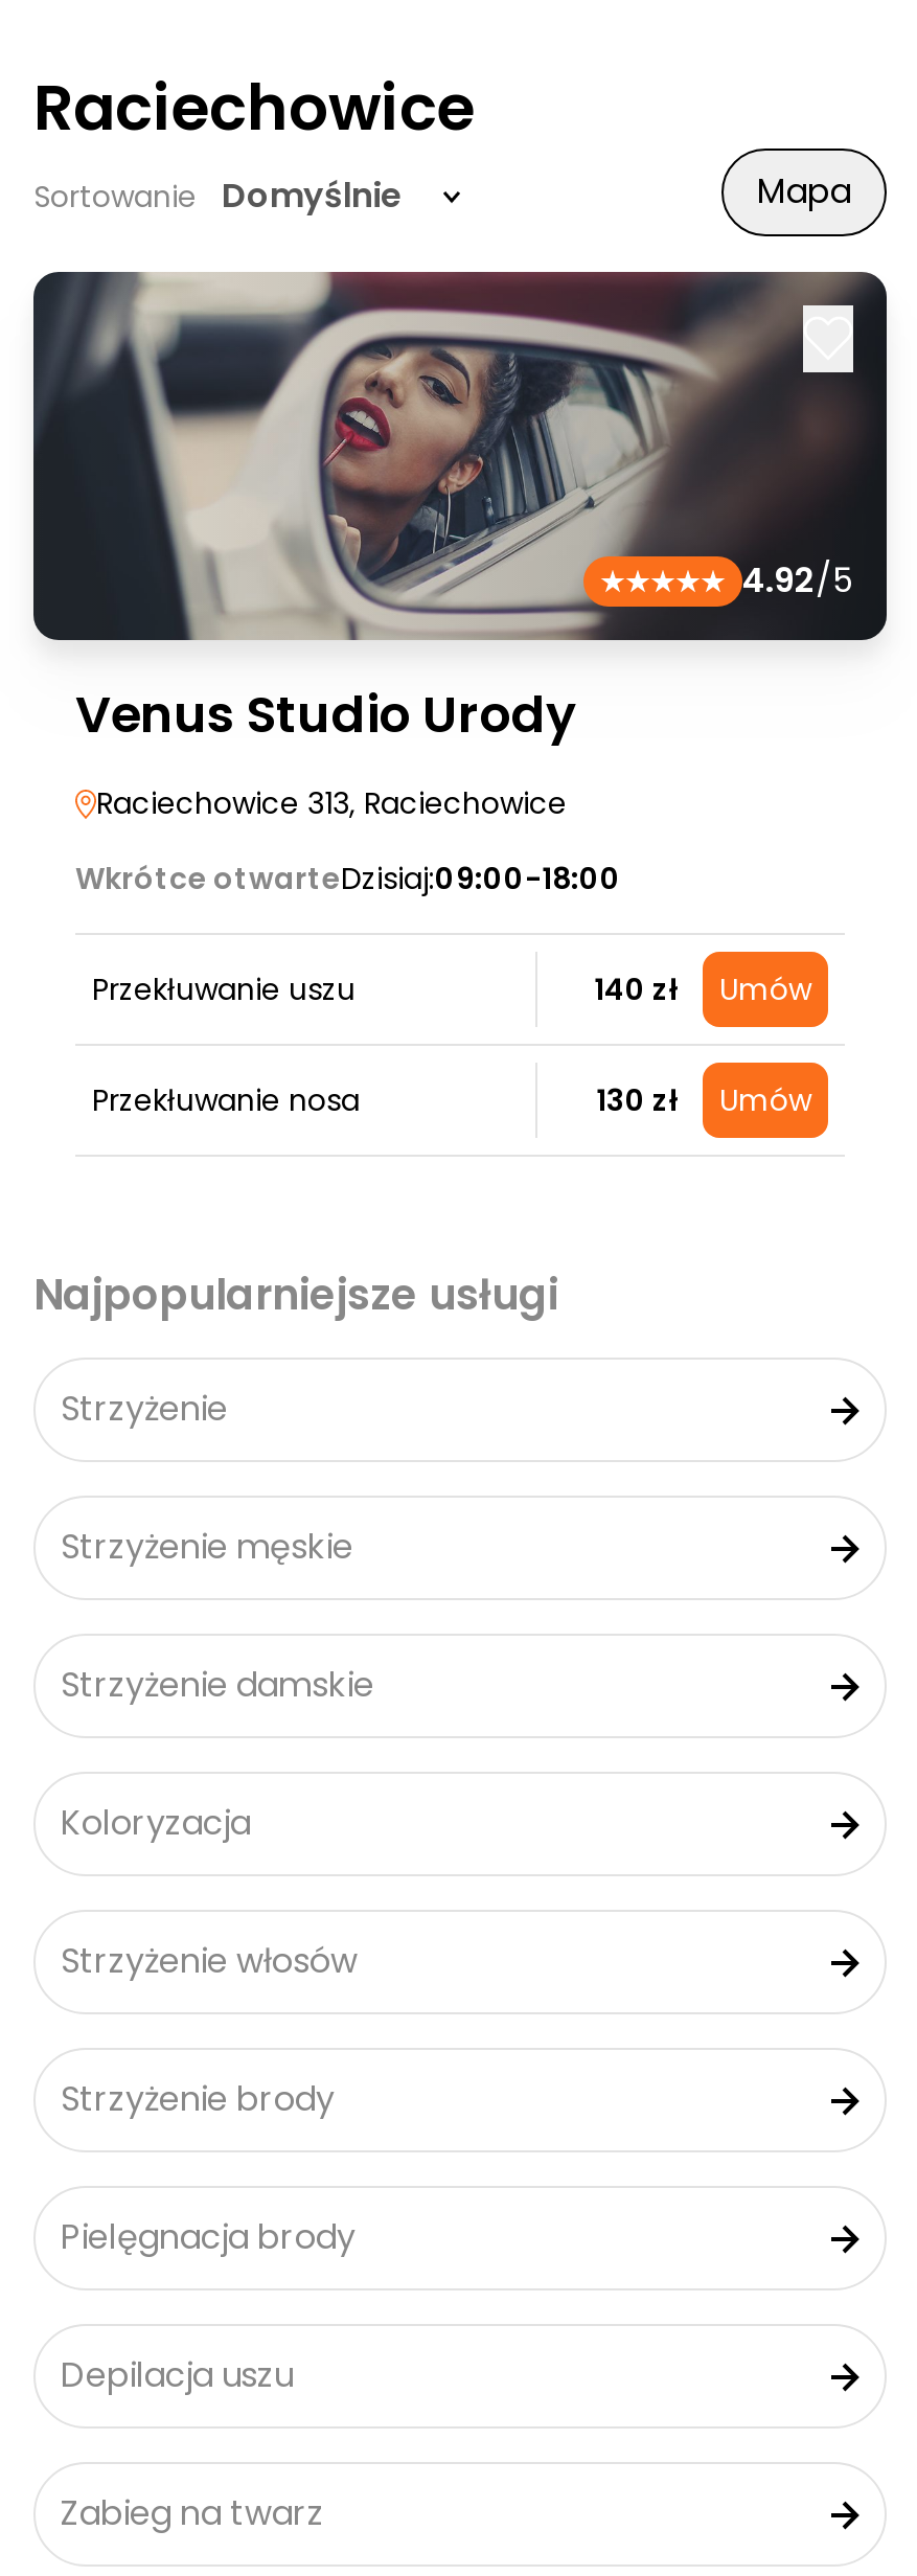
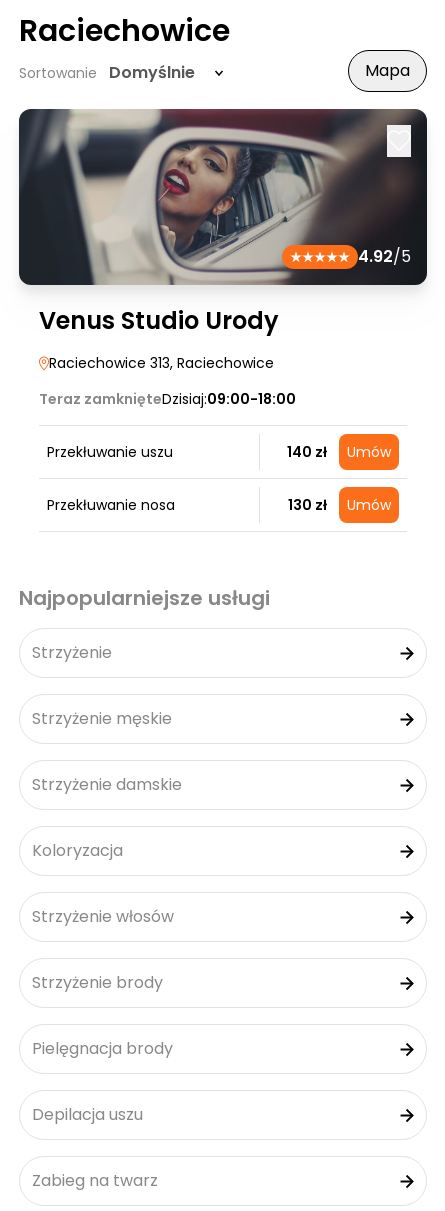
- Wkrótce otwarteDzisiaj:09:00-18:00
+ Teraz zamknięteDzisiaj:09:00-18:00
